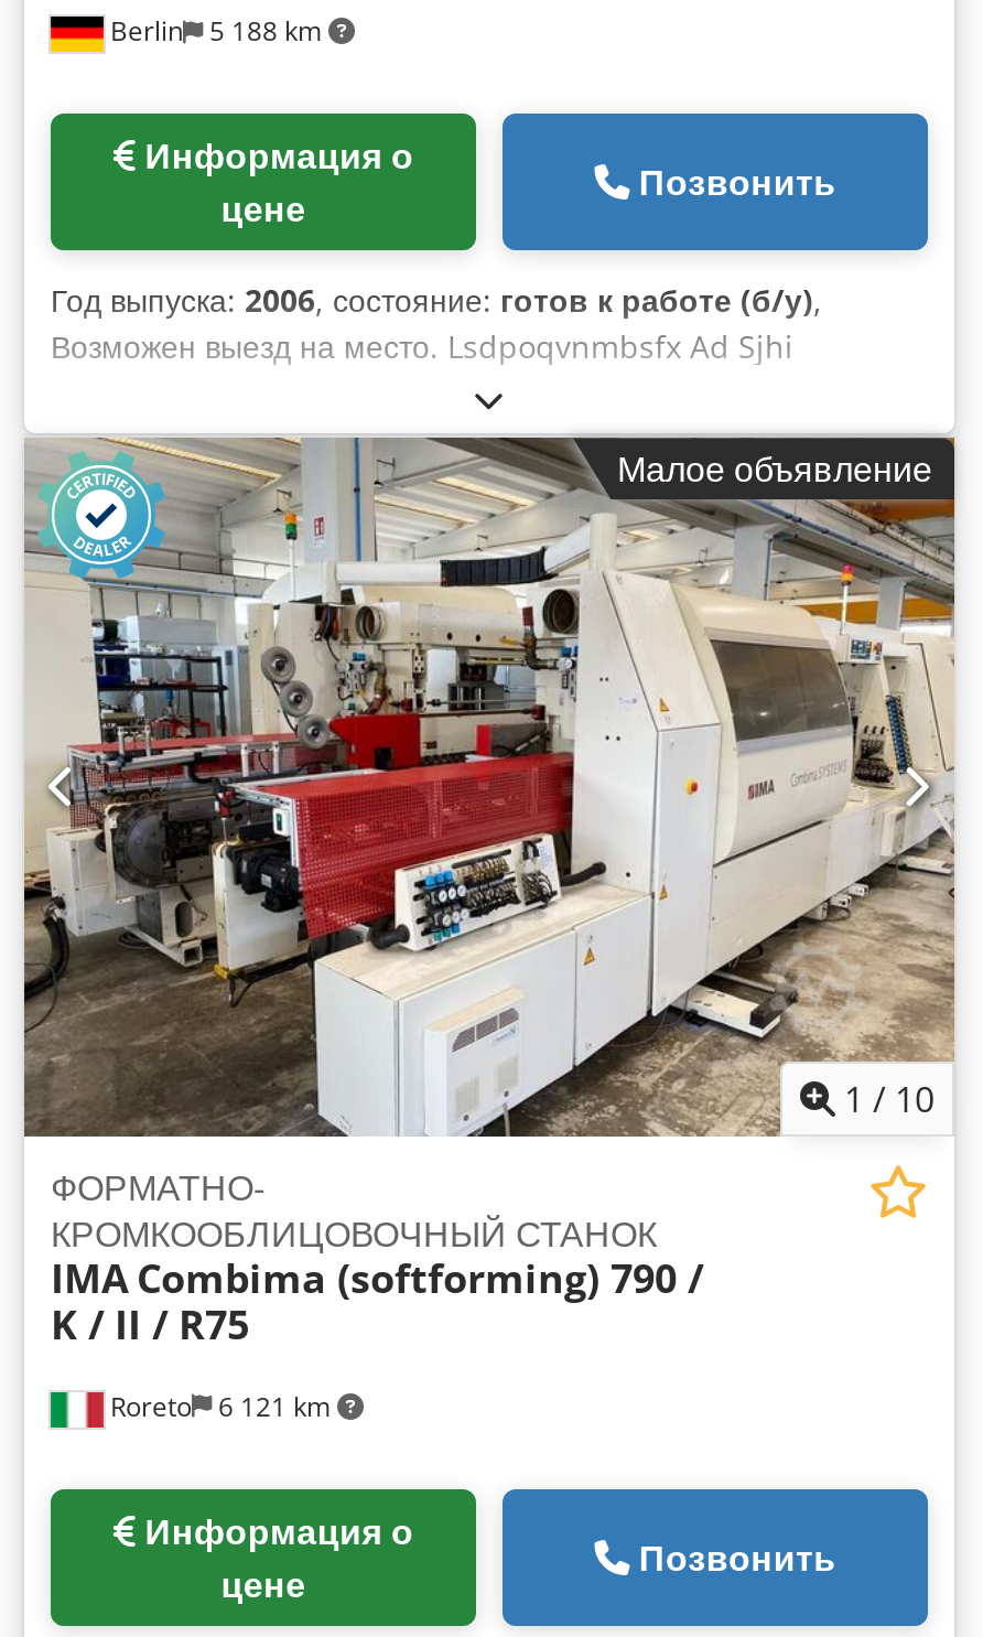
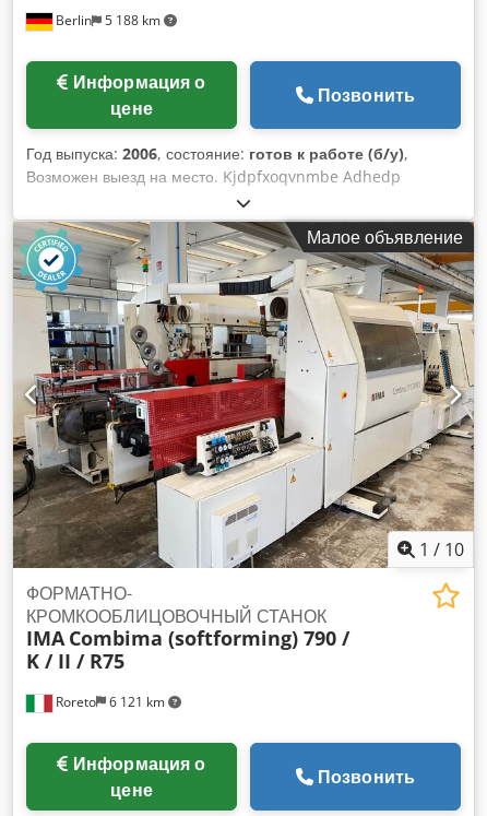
- Возможен выезд на место. Lsdpoqvnmbsfx Ad Sjhi
+ Возможен выезд на место. Kjdpfxoqvnmbe Adhedp
